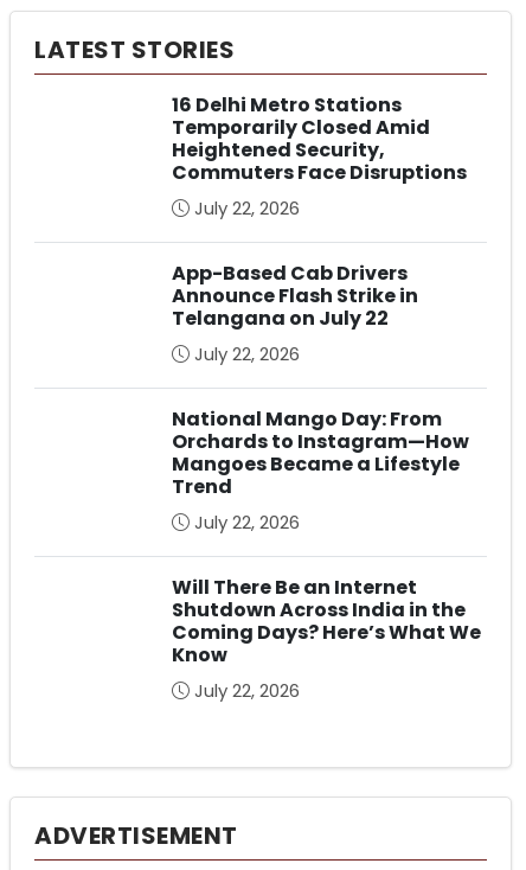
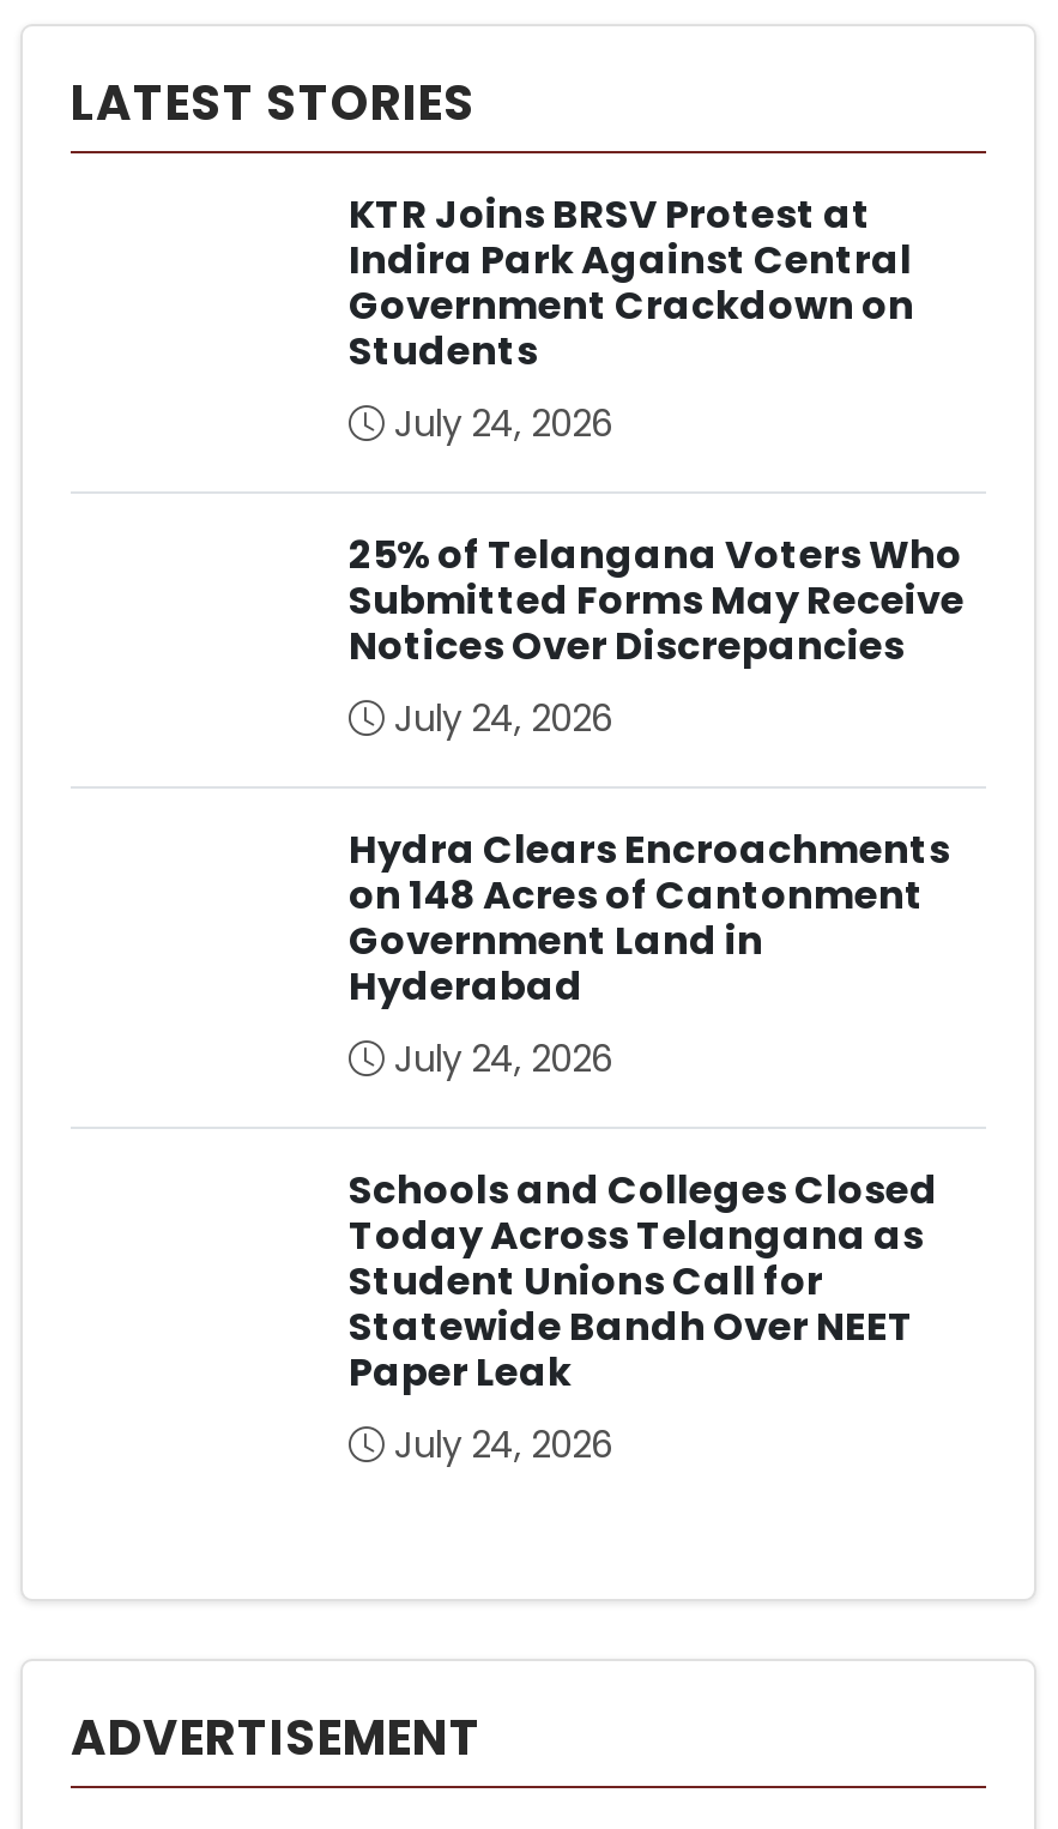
- 16 Delhi Metro Stations
- Temporarily Closed Amid
- Heightened Security,
- Commuters Face Disruptions
- July 22, 2026
+ KTR Joins BRSV Protest at
+ Indira Park Against Central
+ Government Crackdown on
+ Students
+ July 24, 2026

- App-Based Cab Drivers
- Announce Flash Strike in
- Telangana on July 22
- July 22, 2026
+ 25% of Telangana Voters Who
+ Submitted Forms May Receive
+ Notices Over Discrepancies
+ July 24, 2026

- National Mango Day: From
- Orchards to Instagram—How
- Mangoes Became a Lifestyle
- Trend
- July 22, 2026
+ Hydra Clears Encroachments
+ on 148 Acres of Cantonment
+ Government Land in
+ Hyderabad
+ July 24, 2026

- Will There Be an Internet
- Shutdown Across India in the
- Coming Days? Here’s What We
- Know
- July 22, 2026
+ Schools and Colleges Closed
+ Today Across Telangana as
+ Student Unions Call for
+ Statewide Bandh Over NEET
+ Paper Leak
+ July 24, 2026
